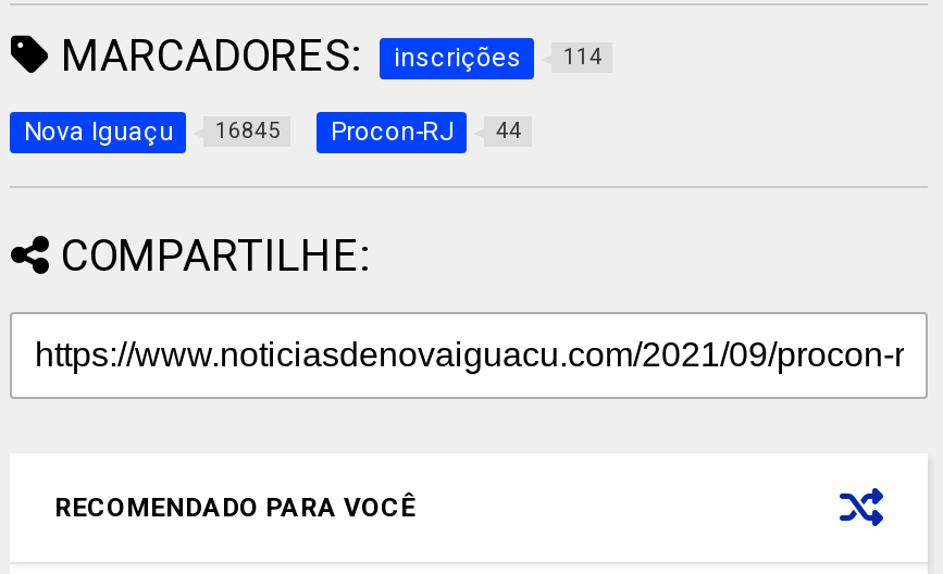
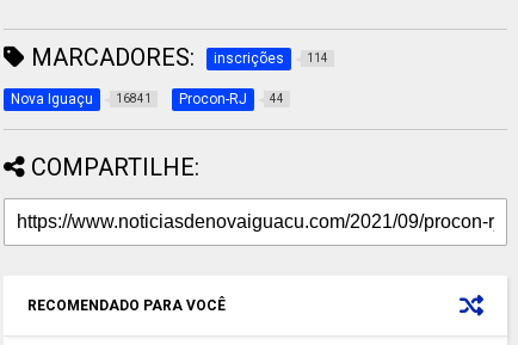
- Nova Iguaçu 16845
+ Nova Iguaçu 16841
